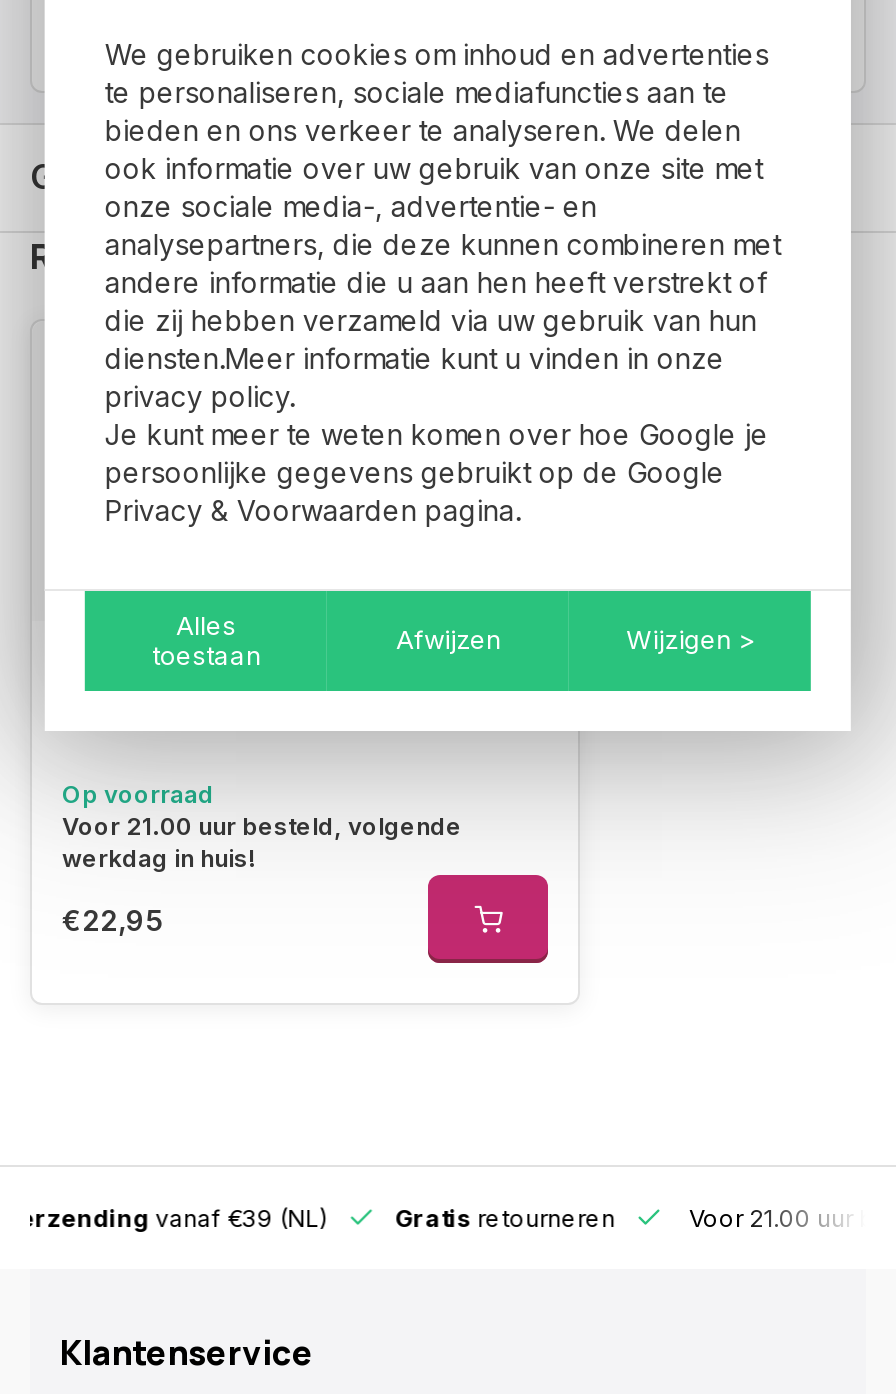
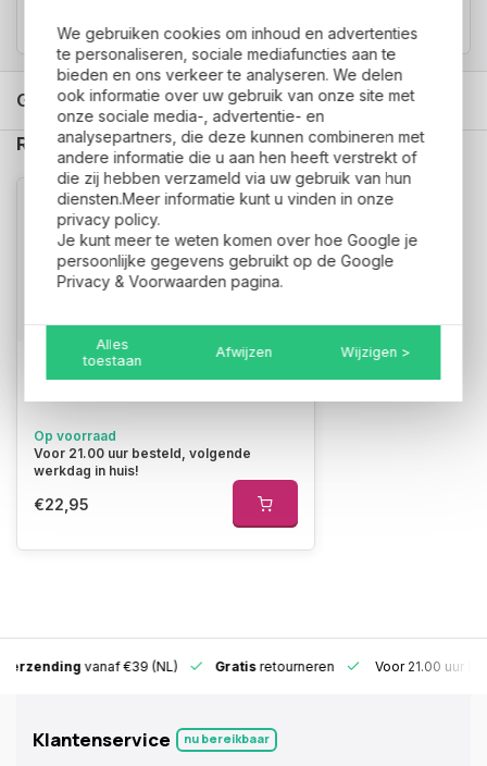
+ nu bereikbaar
